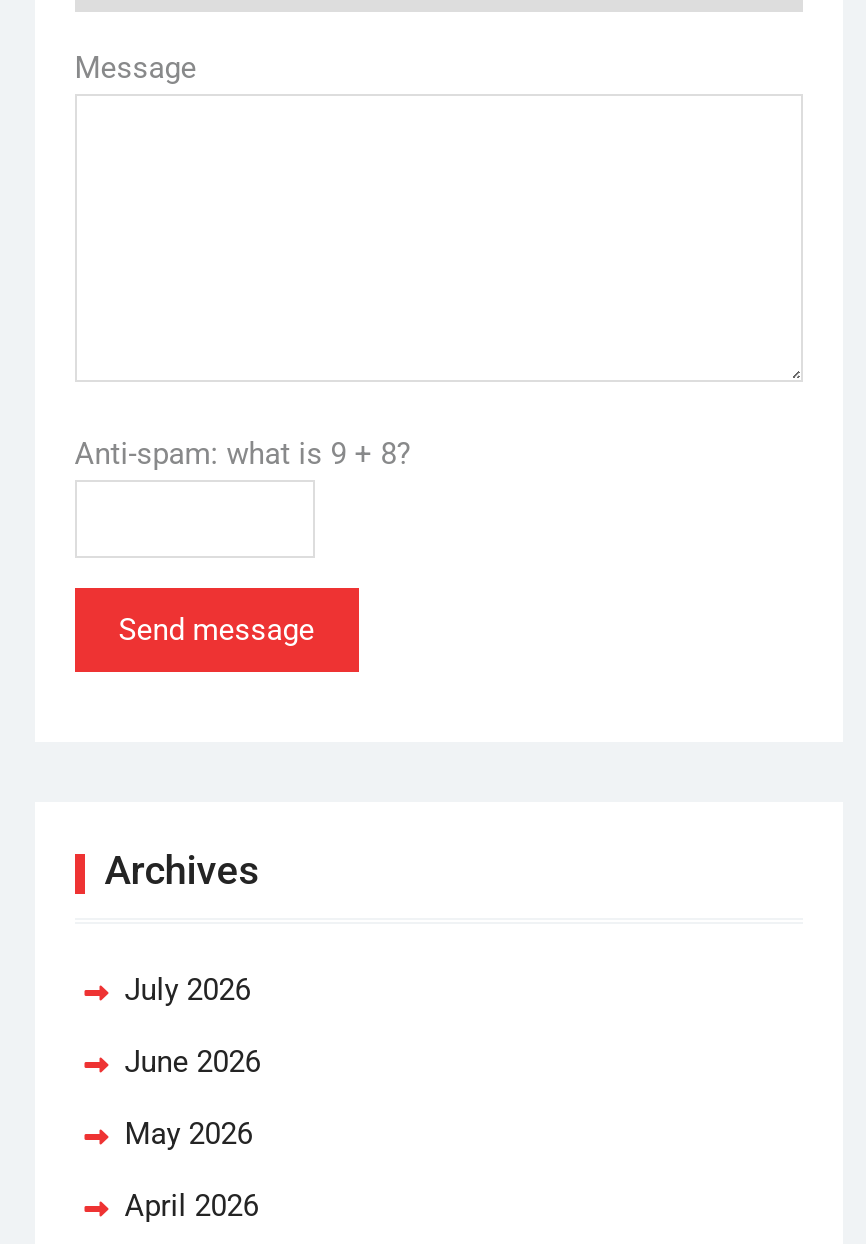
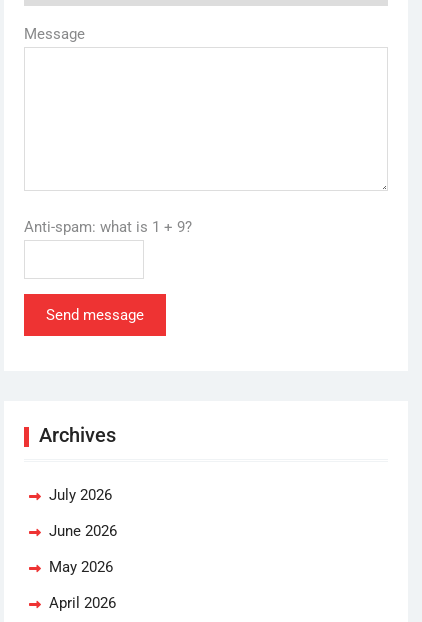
- Anti-spam: what is 9 + 8?
+ Anti-spam: what is 1 + 9?
